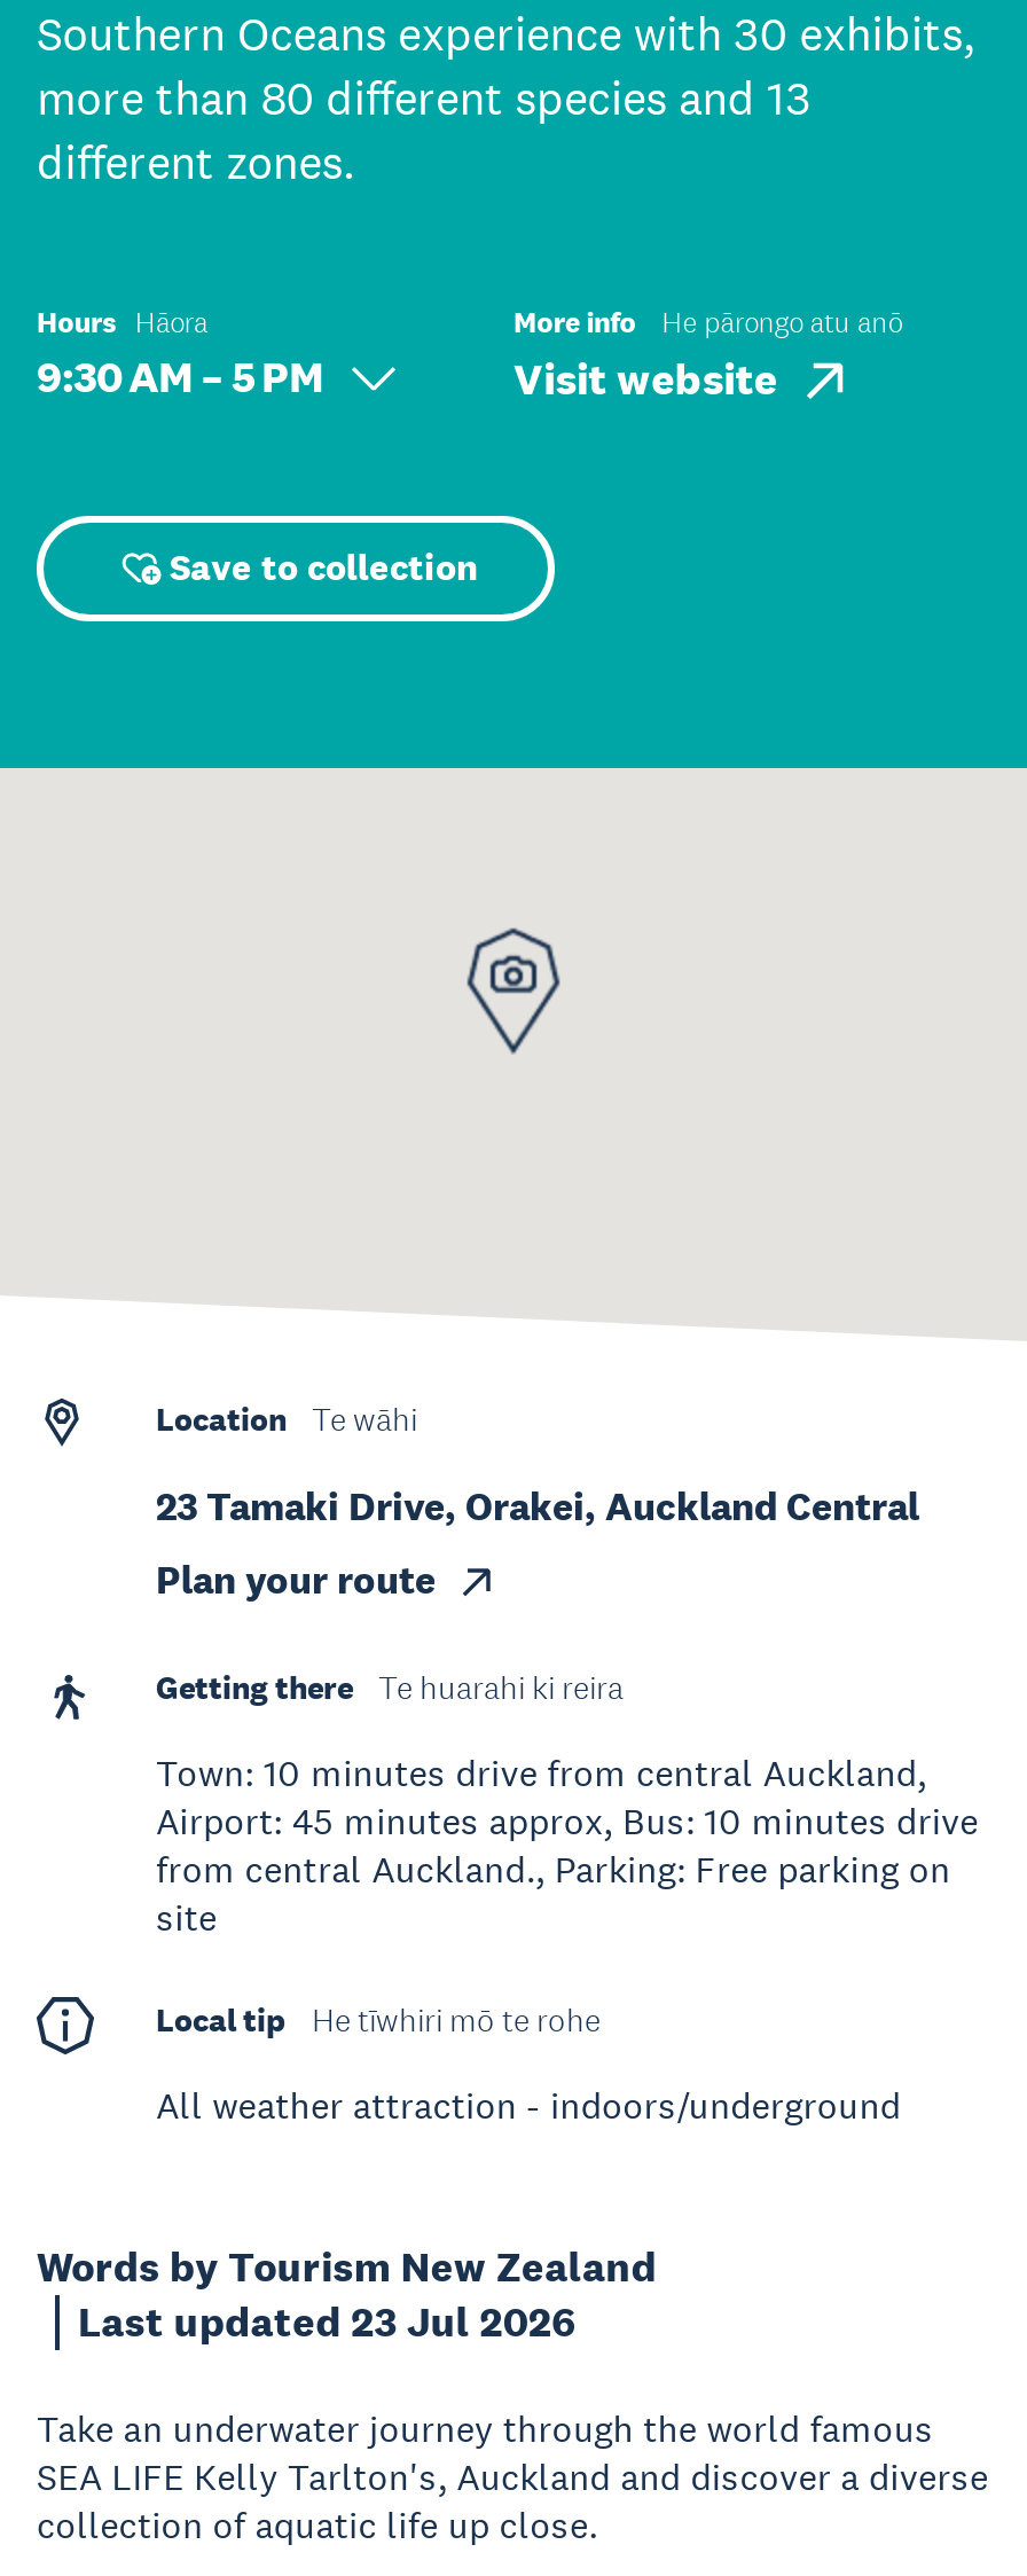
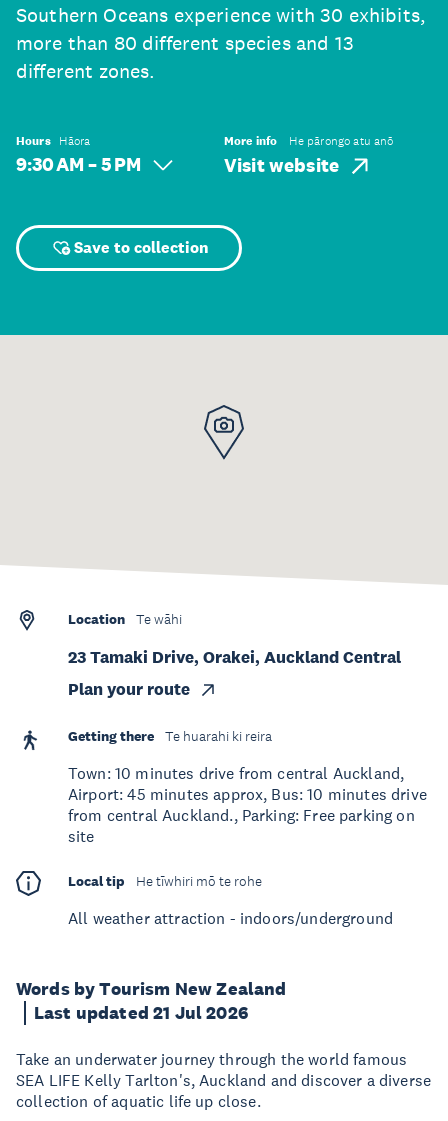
- Last updated 23 Jul 2026
+ Last updated 21 Jul 2026
